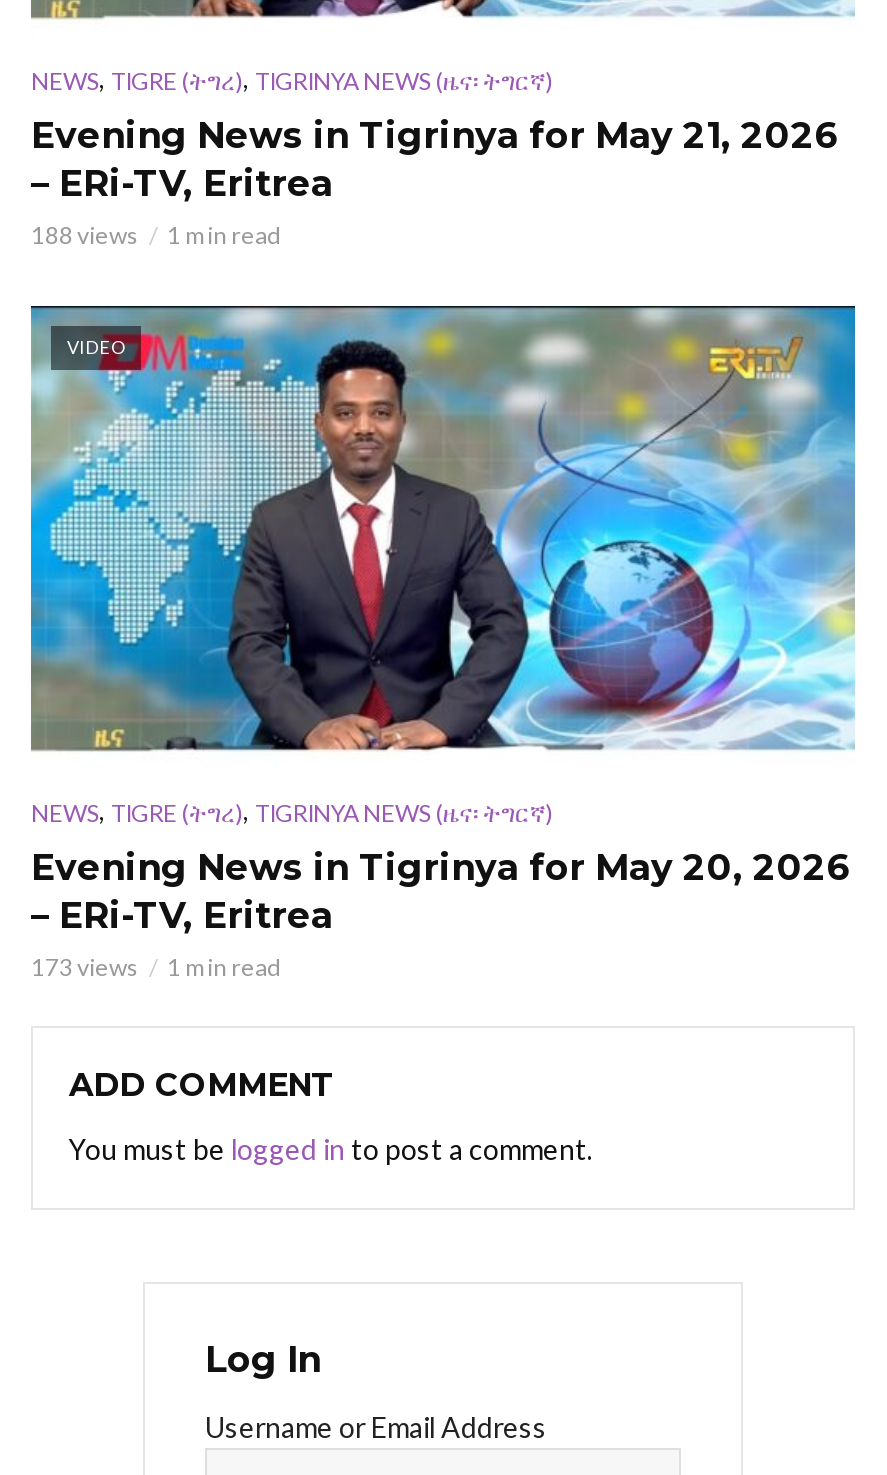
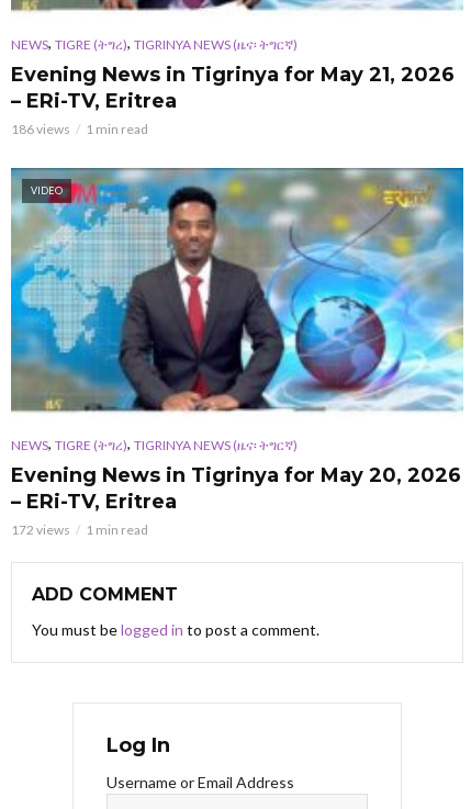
- 188 views 1 min read
+ 186 views 1 min read

- 173 views 1 min read
+ 172 views 1 min read
